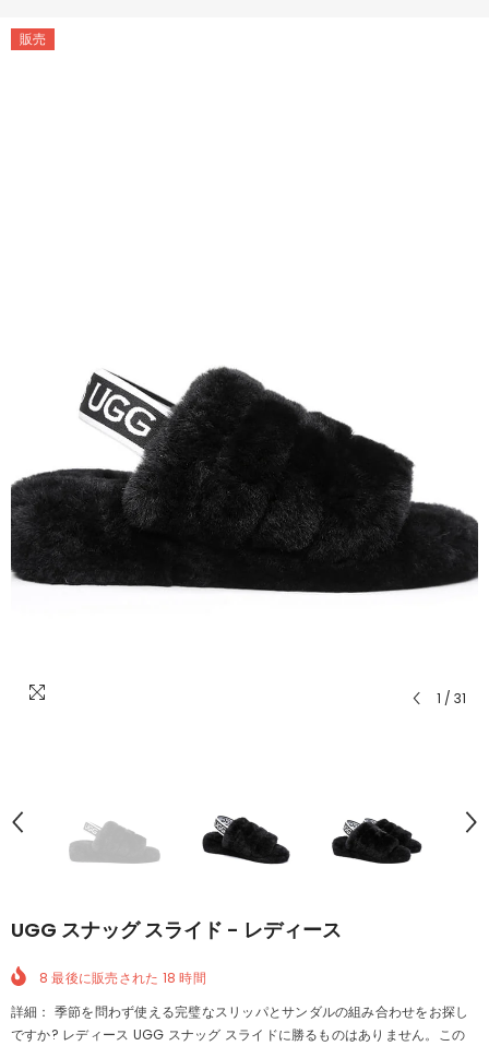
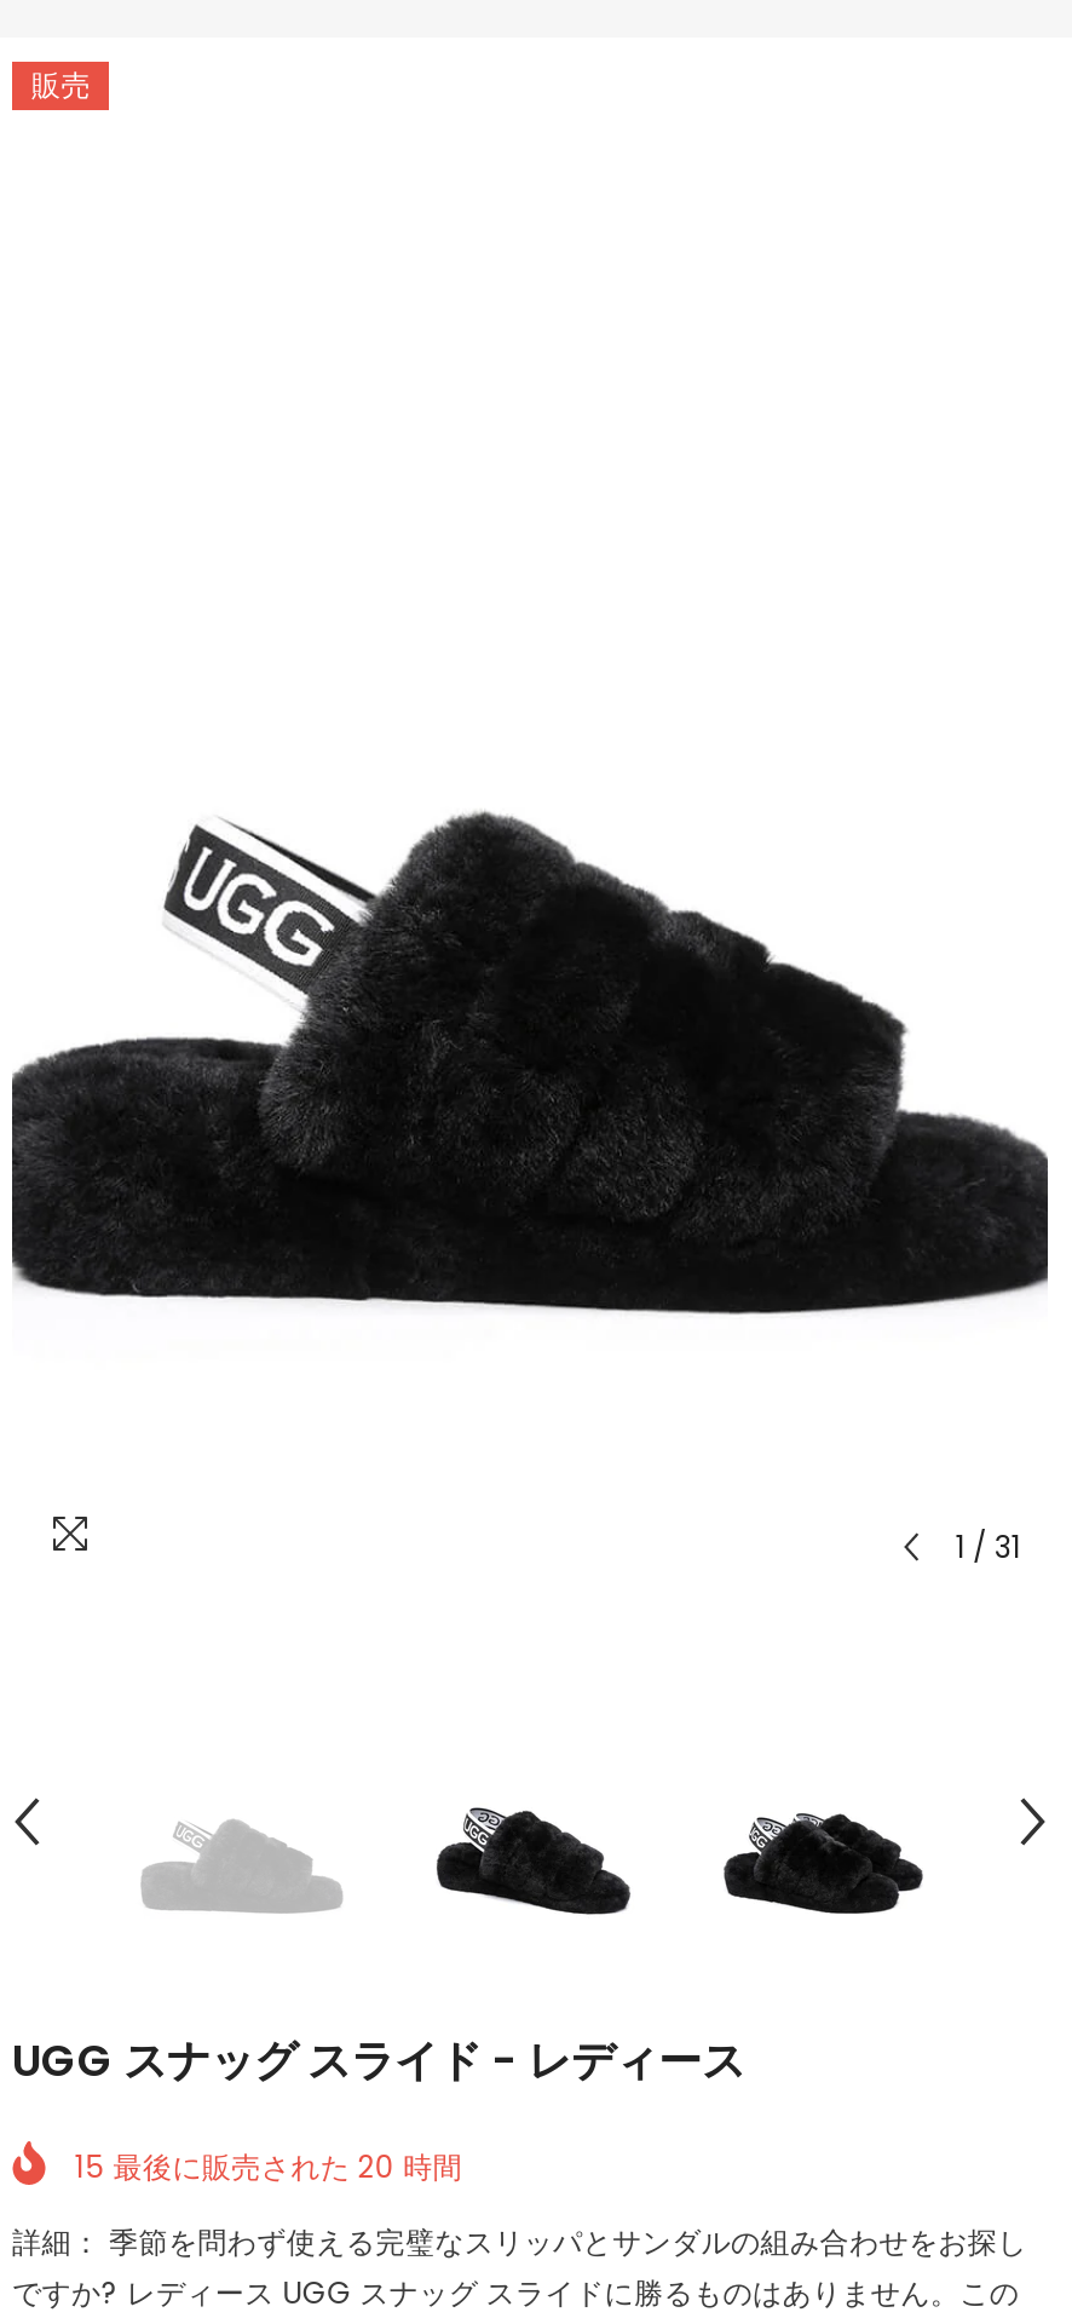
- 8最後に販売された18時間
+ 15最後に販売された20時間
